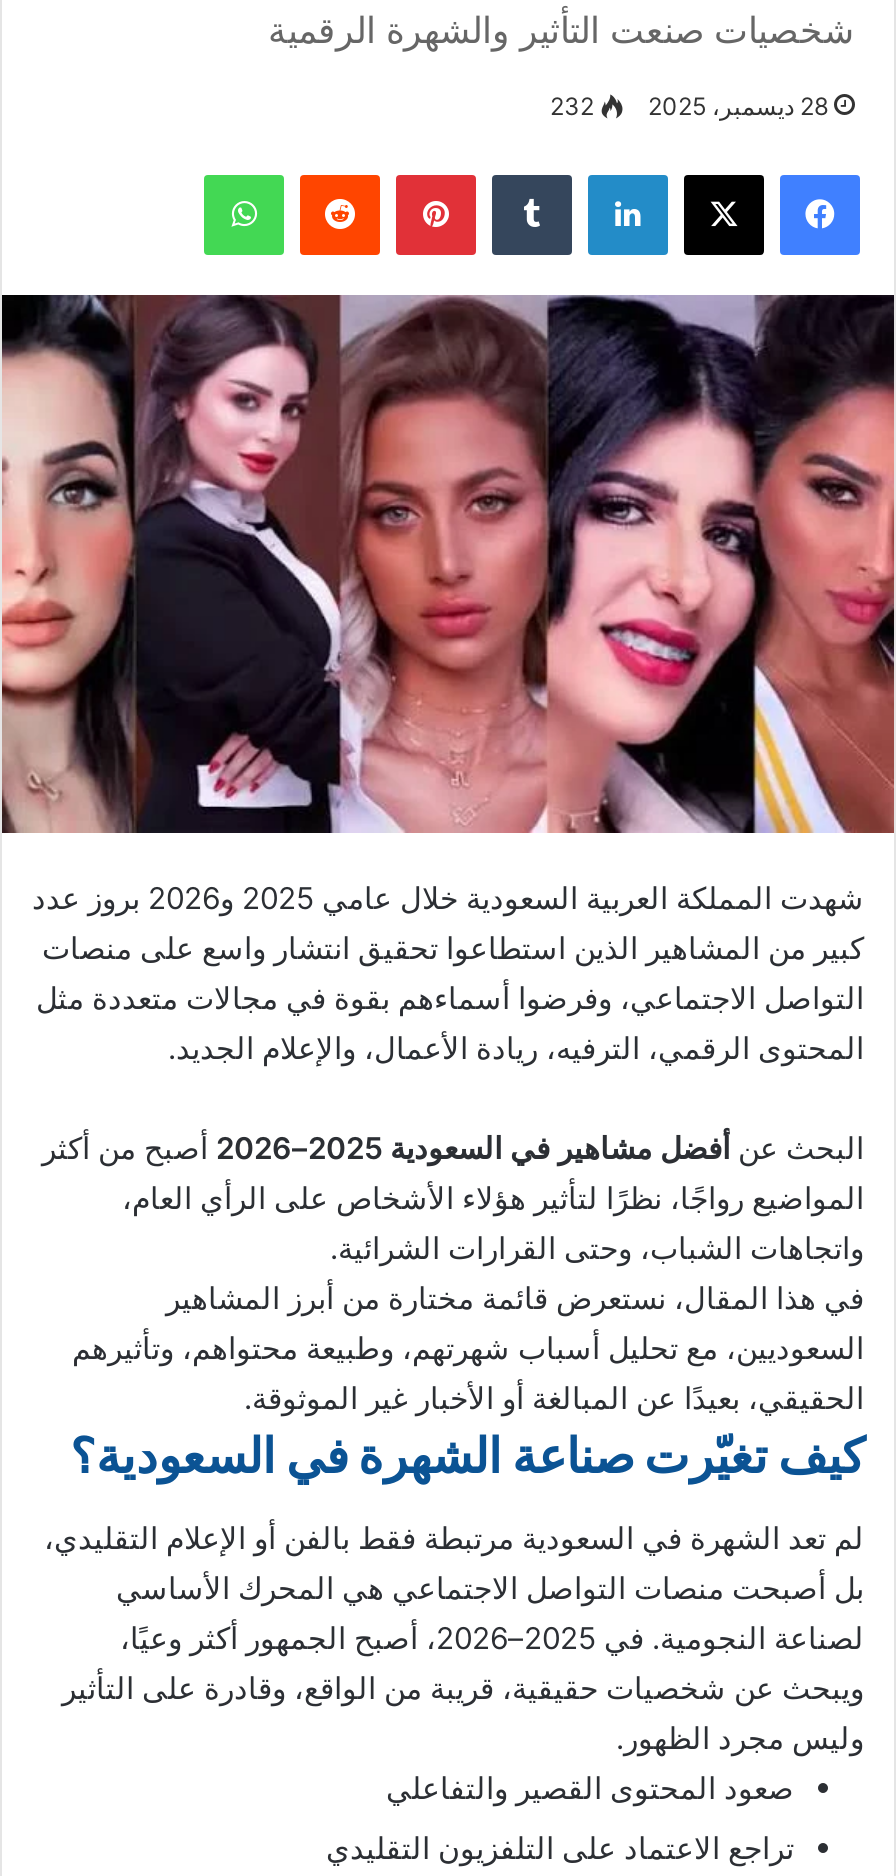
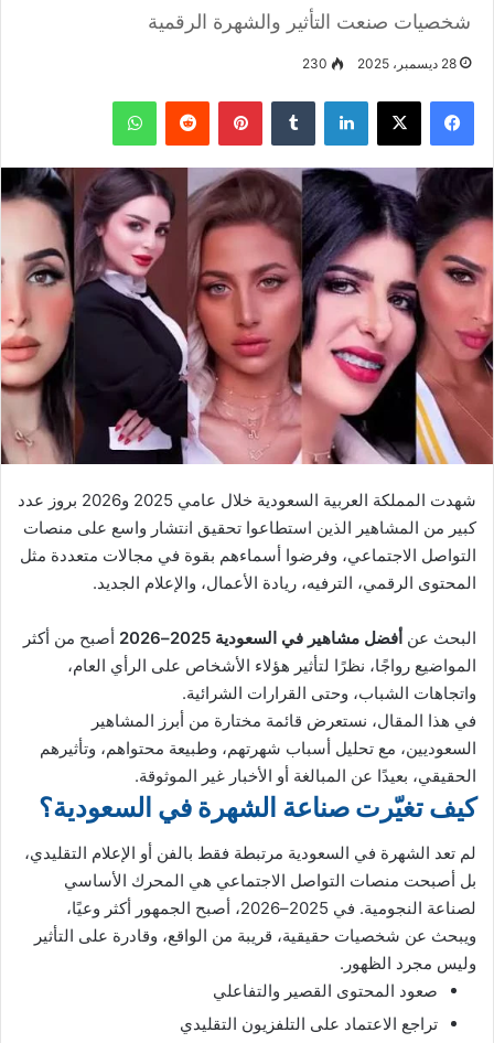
- 232
+ 230
